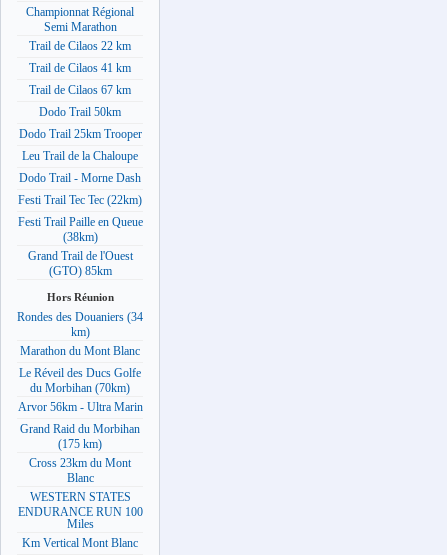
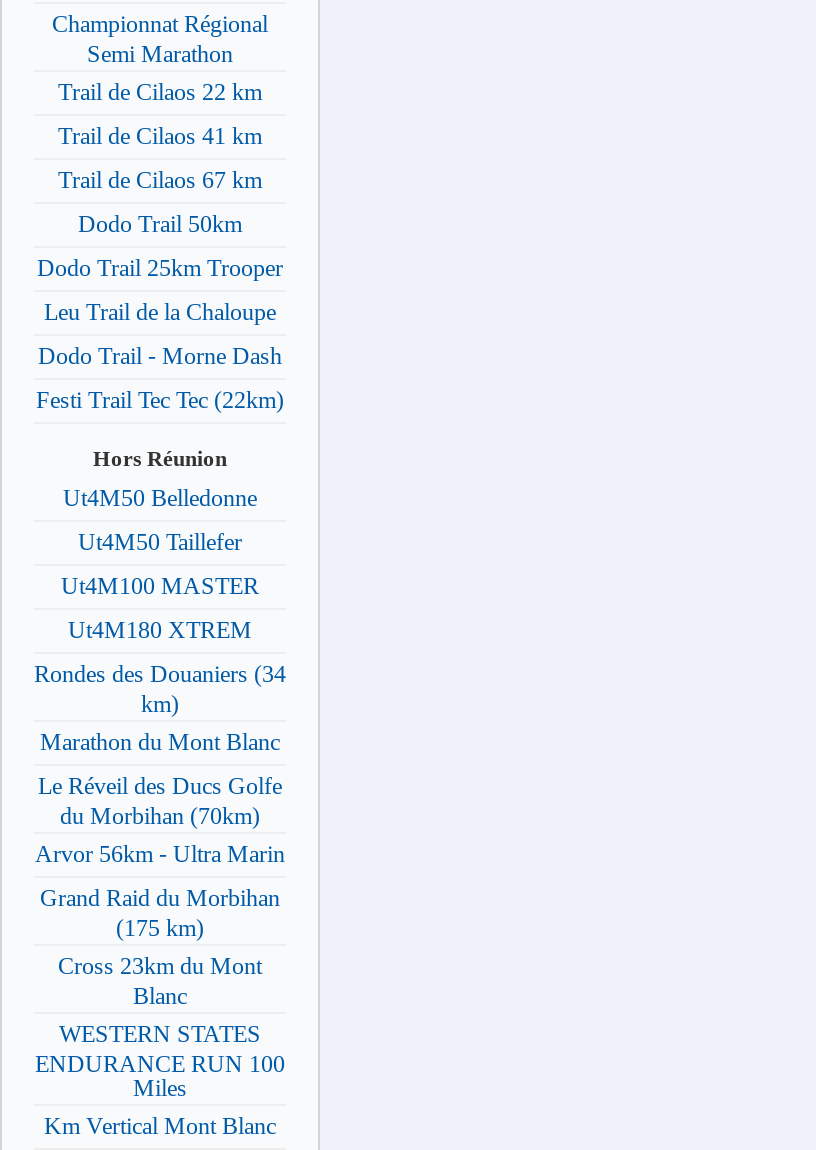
- Festi Trail Paille en Queue
- (38km)
- Grand Trail de l'Ouest
- (GTO) 85km

moved up: Hors Réunion

+ Ut4M50 Belledonne
+ Ut4M50 Taillefer
+ Ut4M100 MASTER
+ Ut4M180 XTREM
